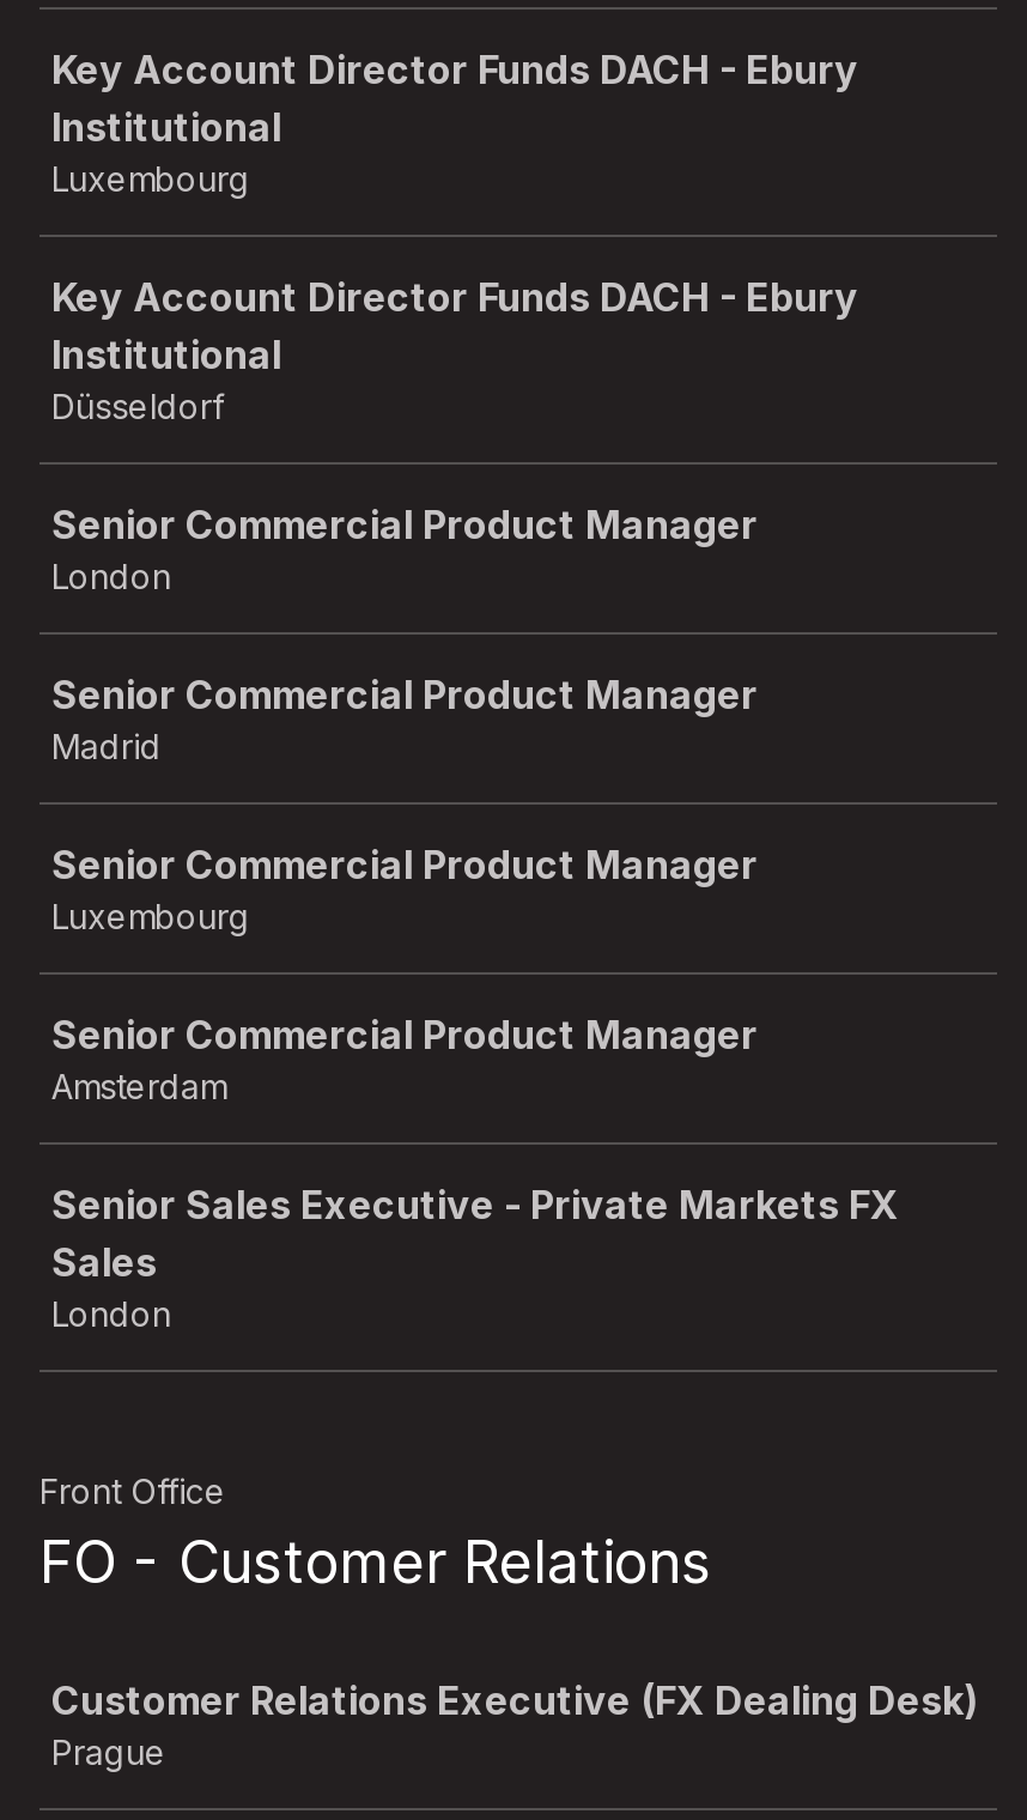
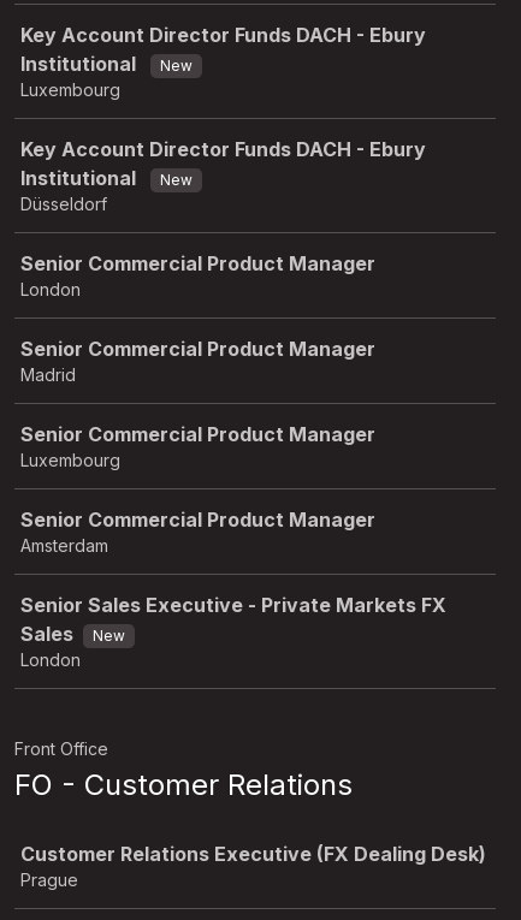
+ New

+ New

+ New
